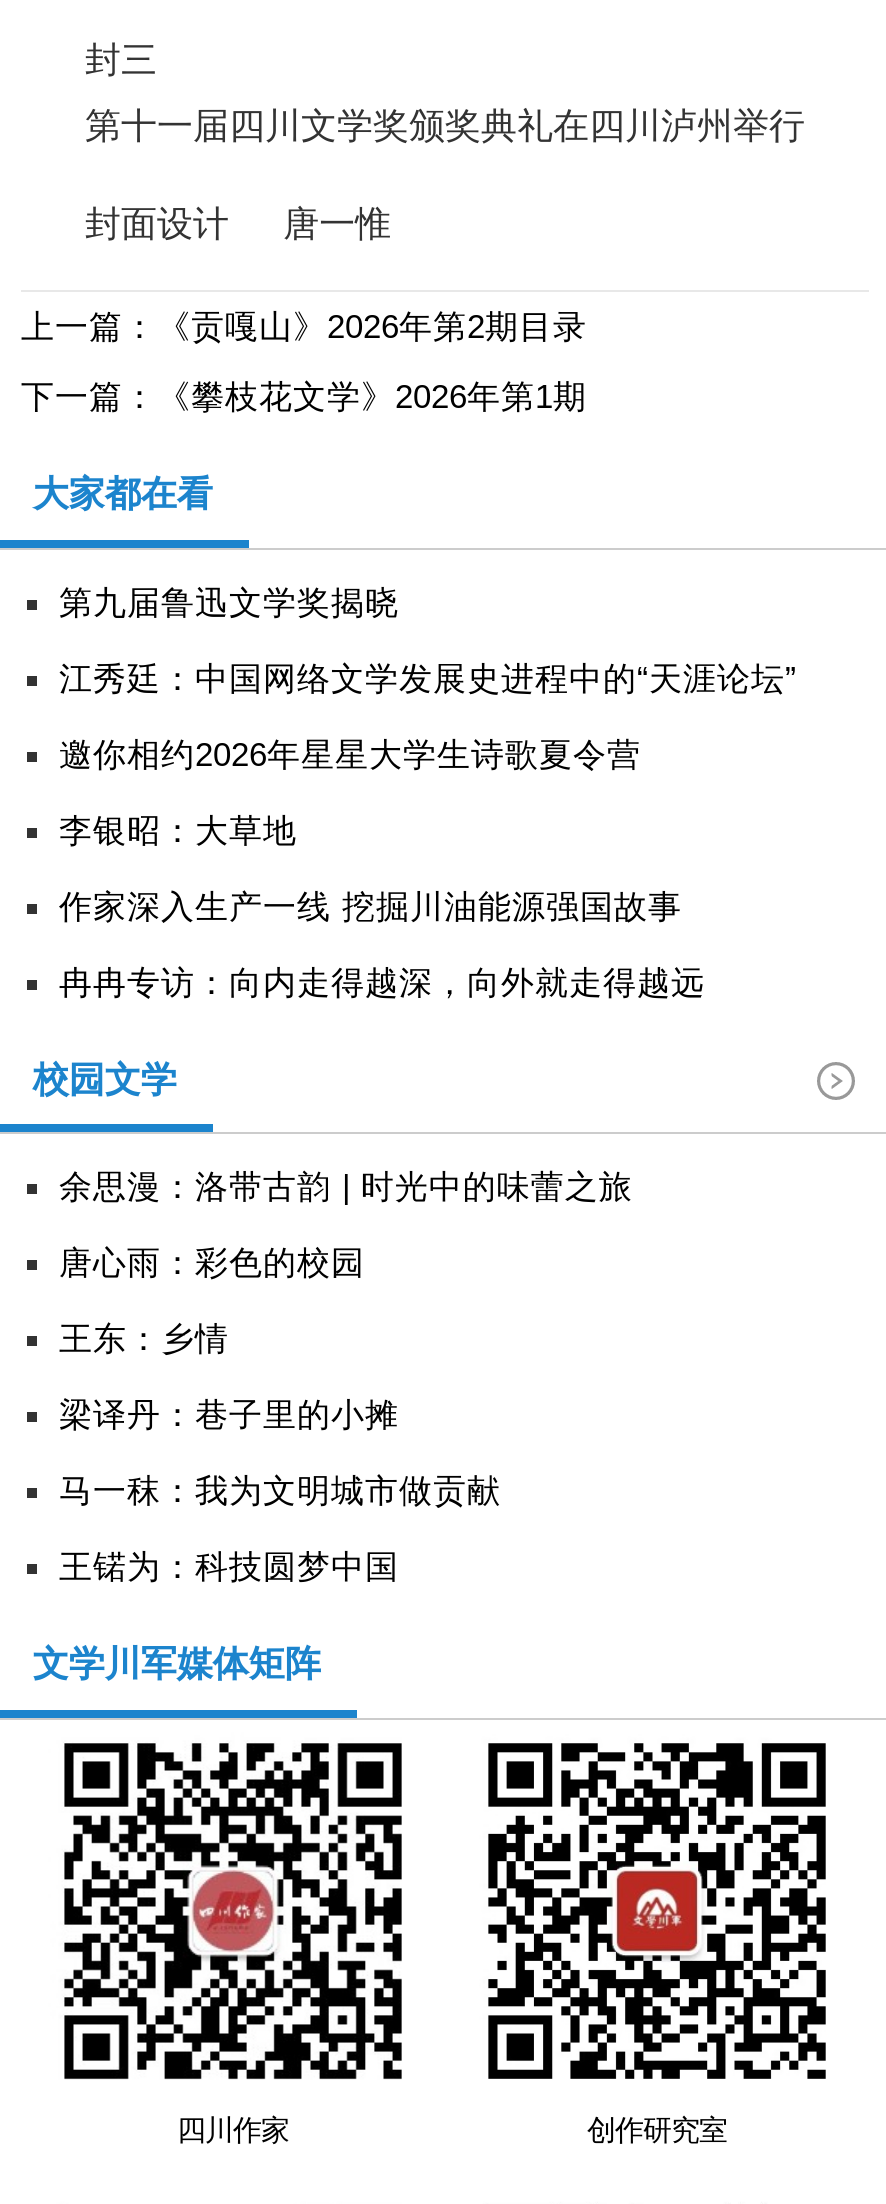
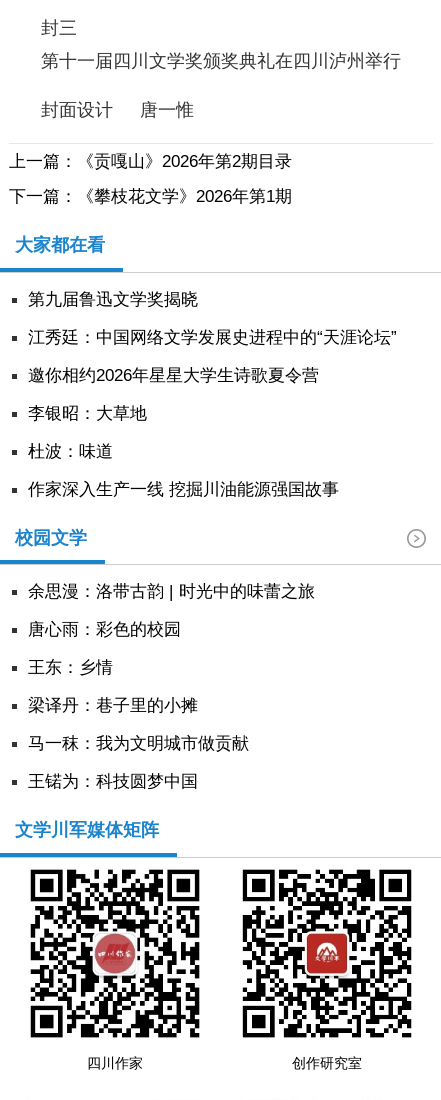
+ 杜波：味道

moved down: 作家深入生产一线 挖掘川油能源强国故事

- 冉冉专访：向内走得越深，向外就走得越远
